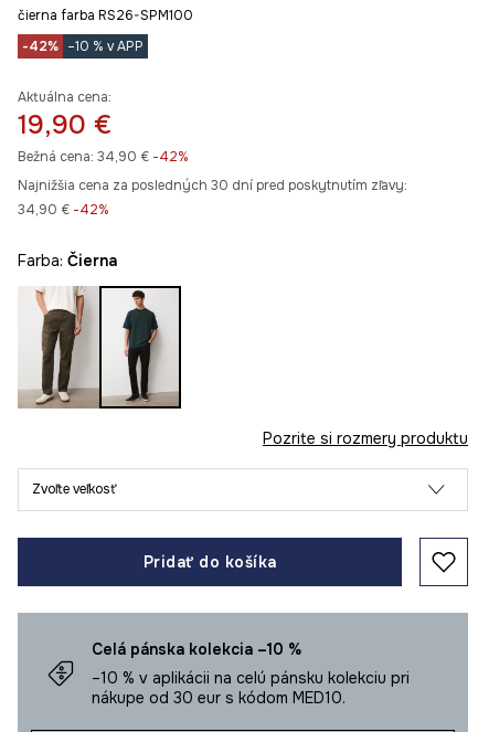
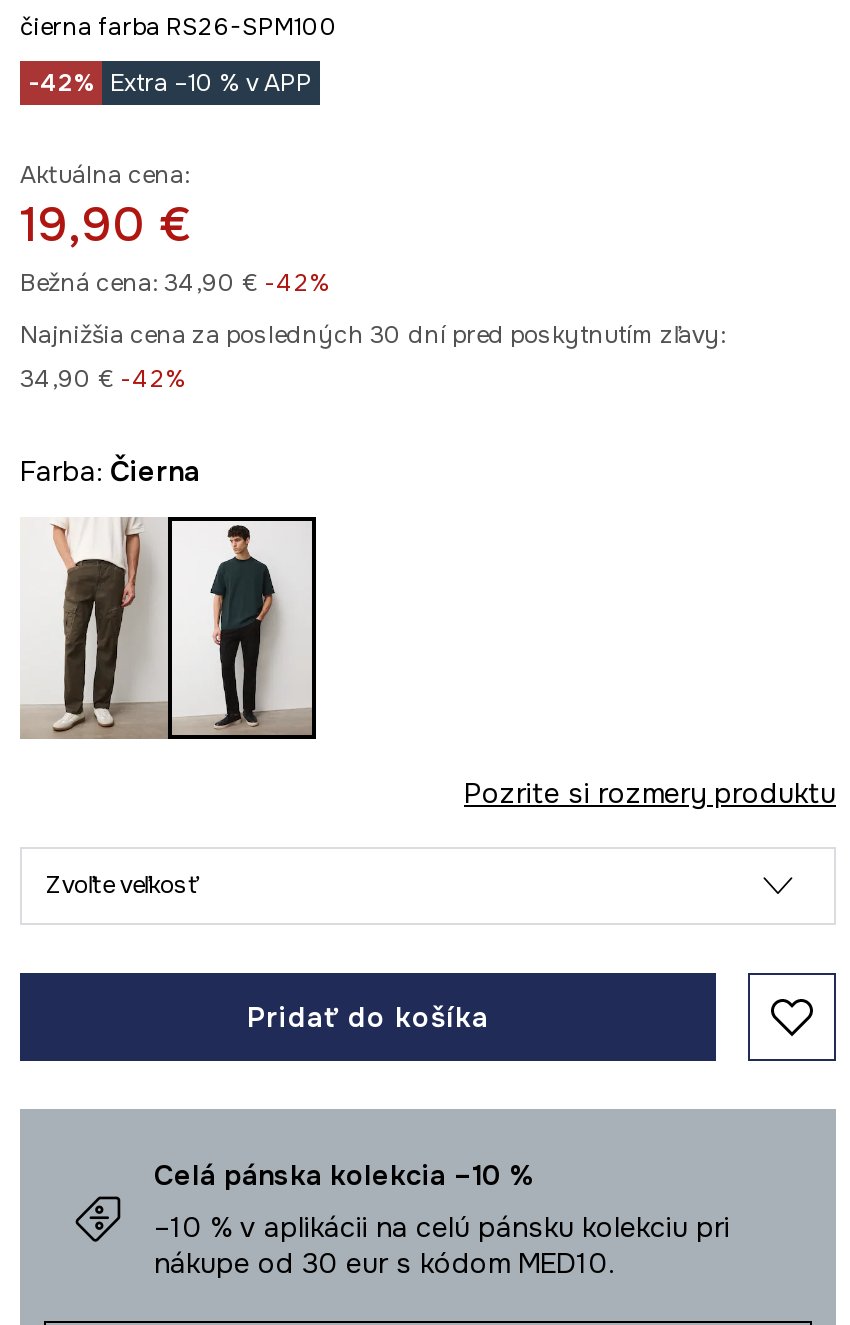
- -42% –10 % v APP
+ -42% Extra –10 % v APP
